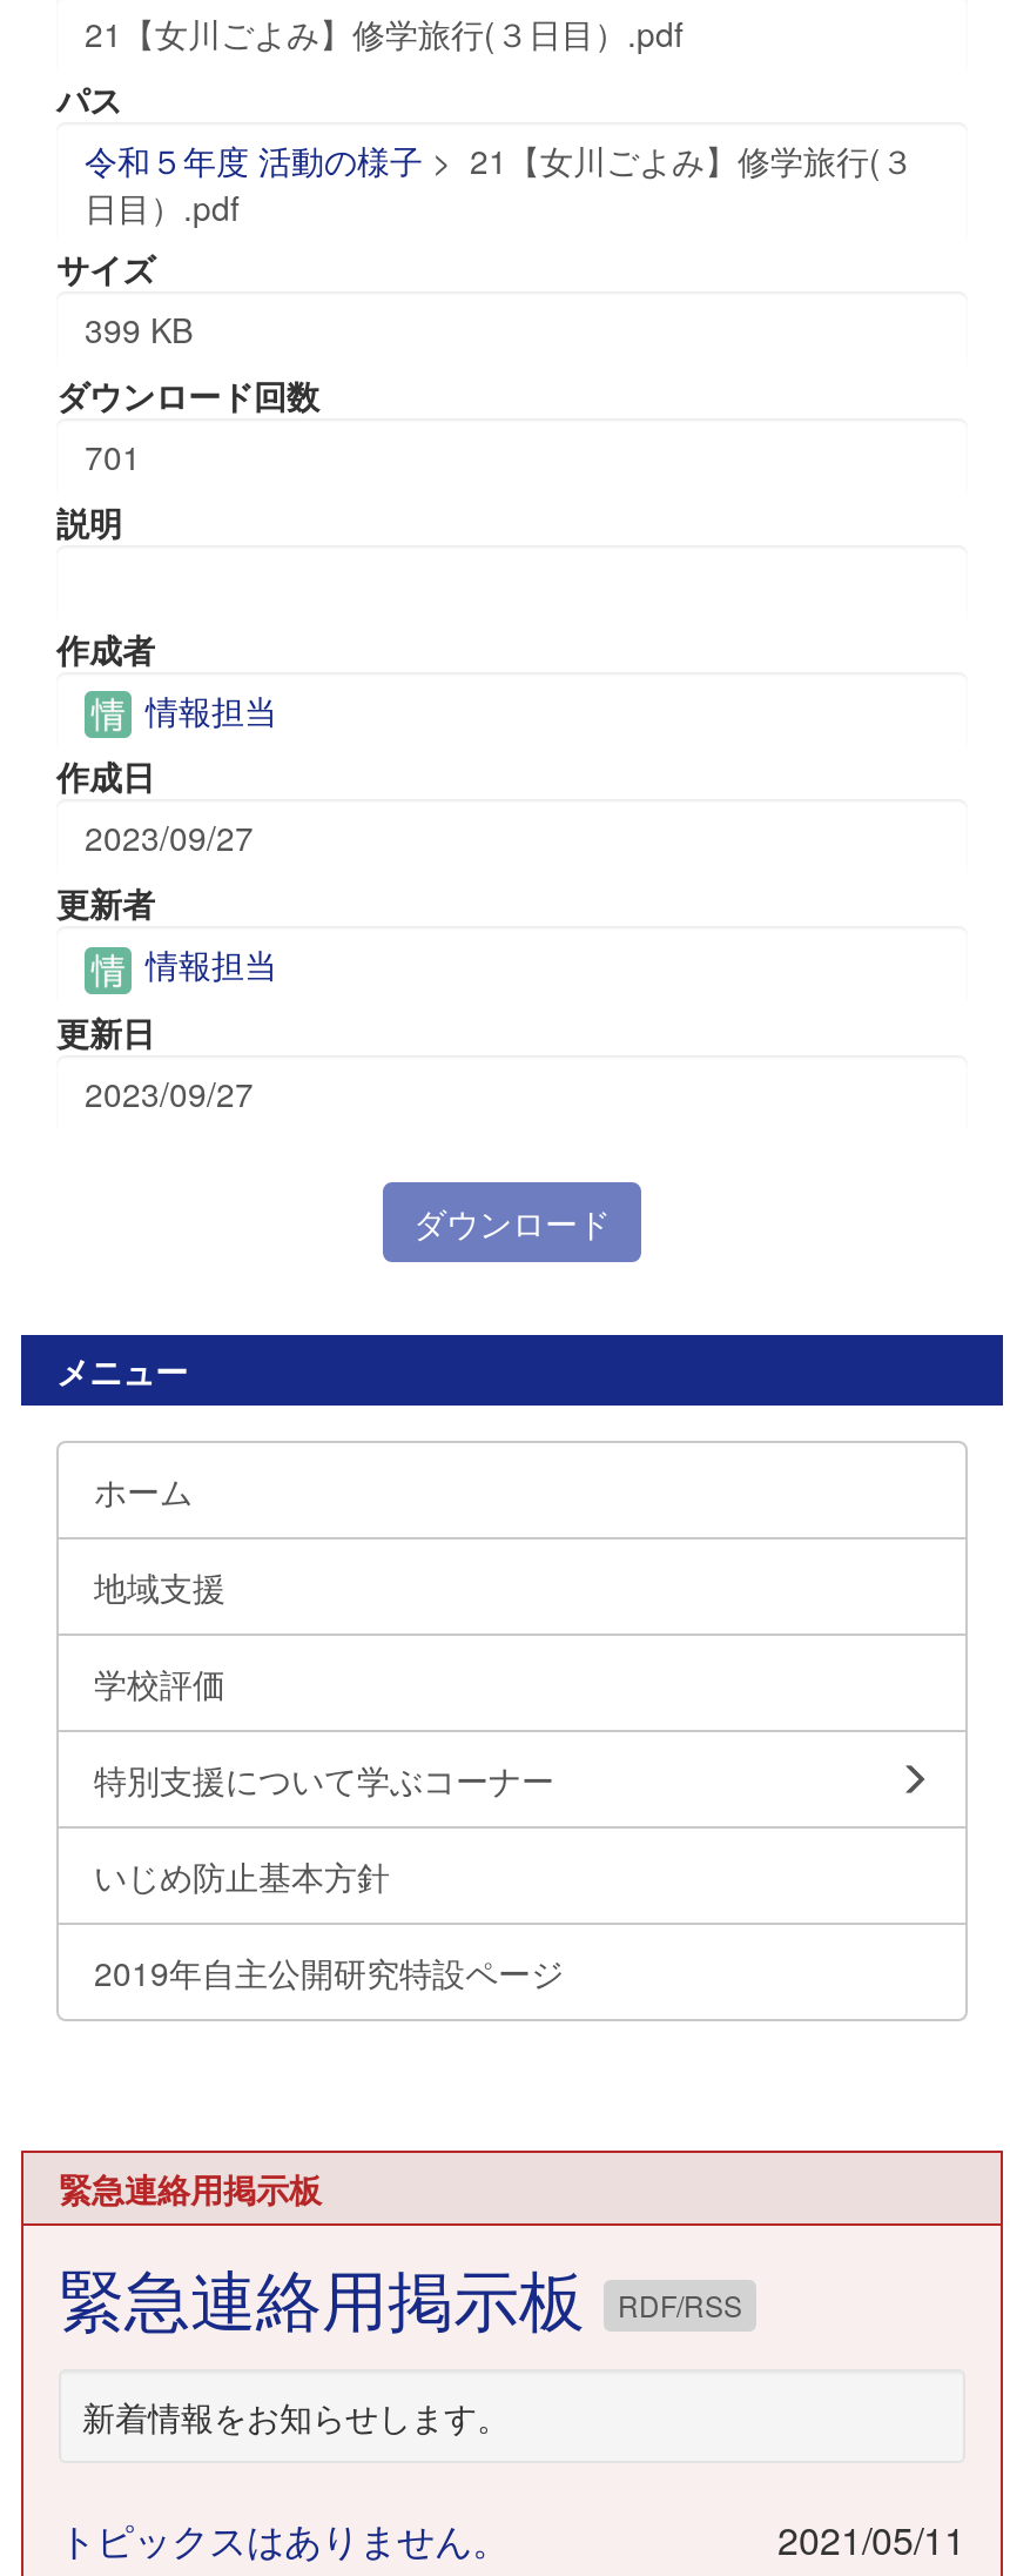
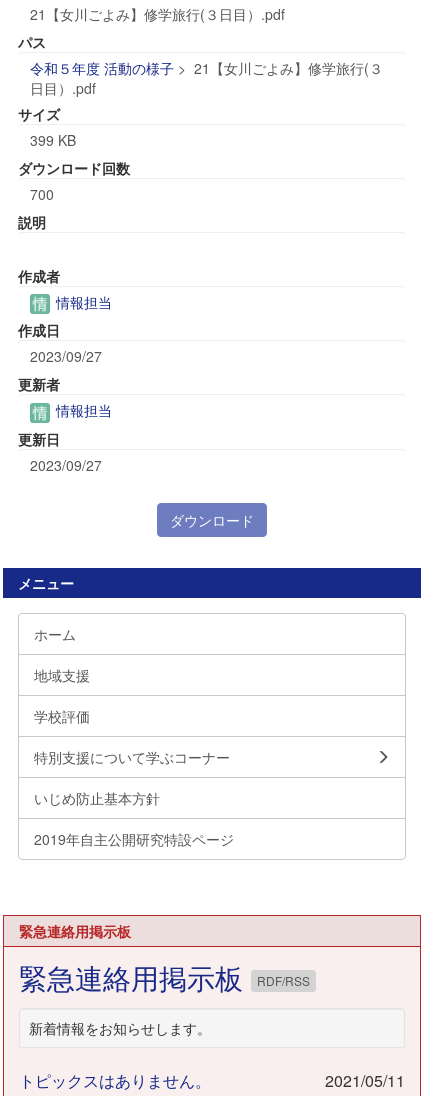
- 701
+ 700
